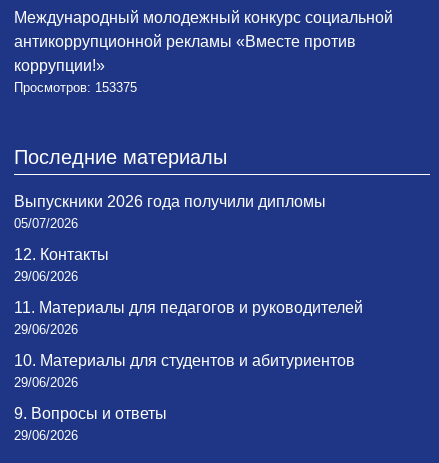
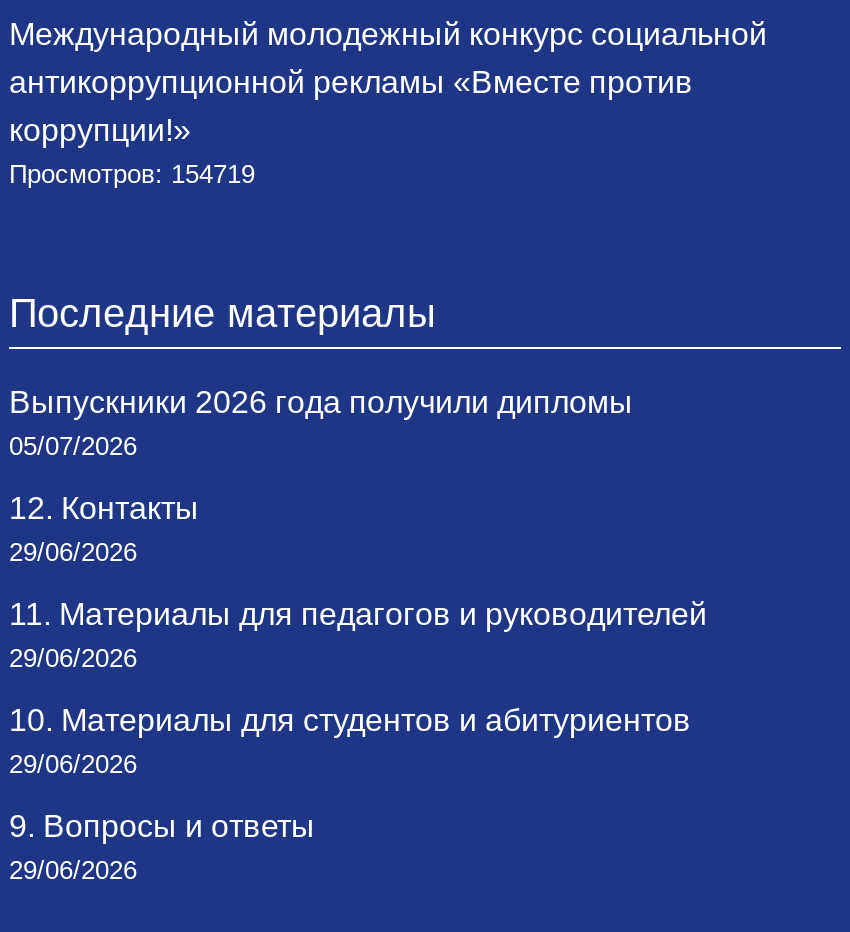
- Просмотров: 153375
+ Просмотров: 154719
